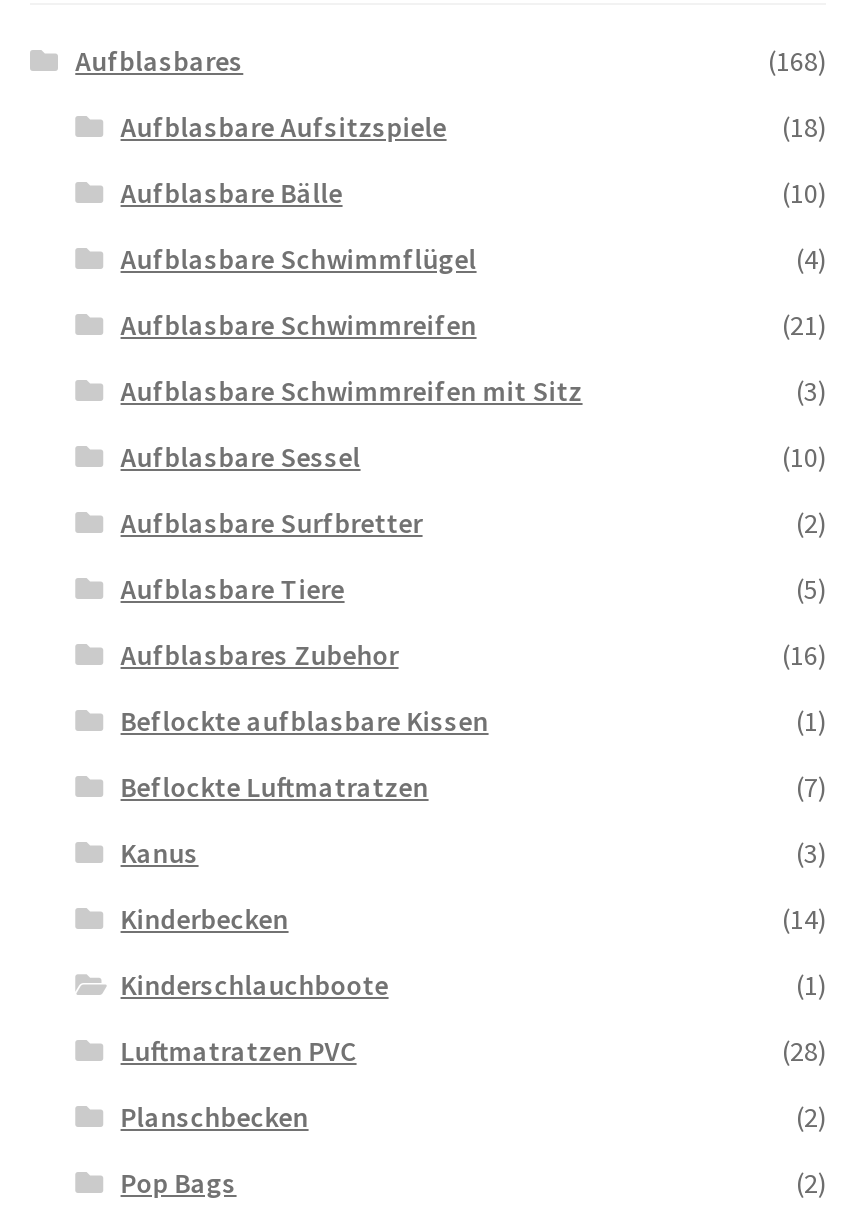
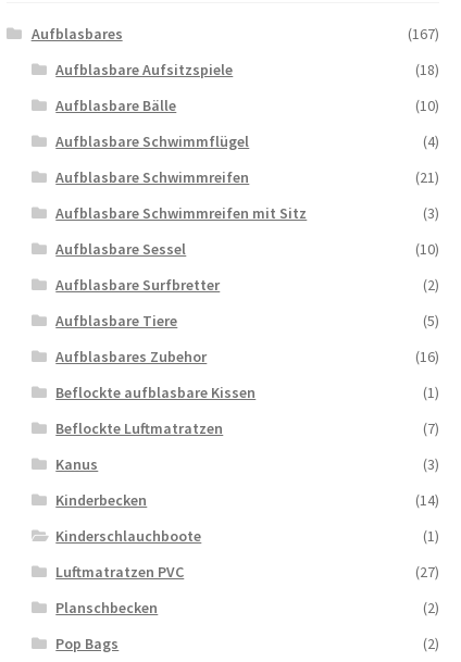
- (168)
+ (167)

- (28)
+ (27)
